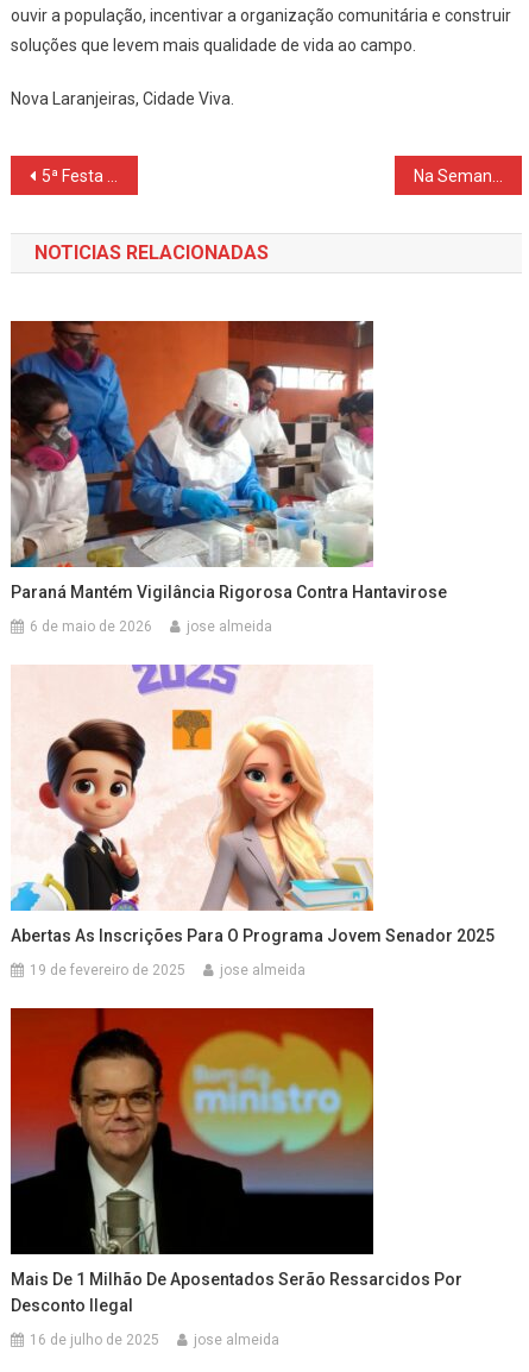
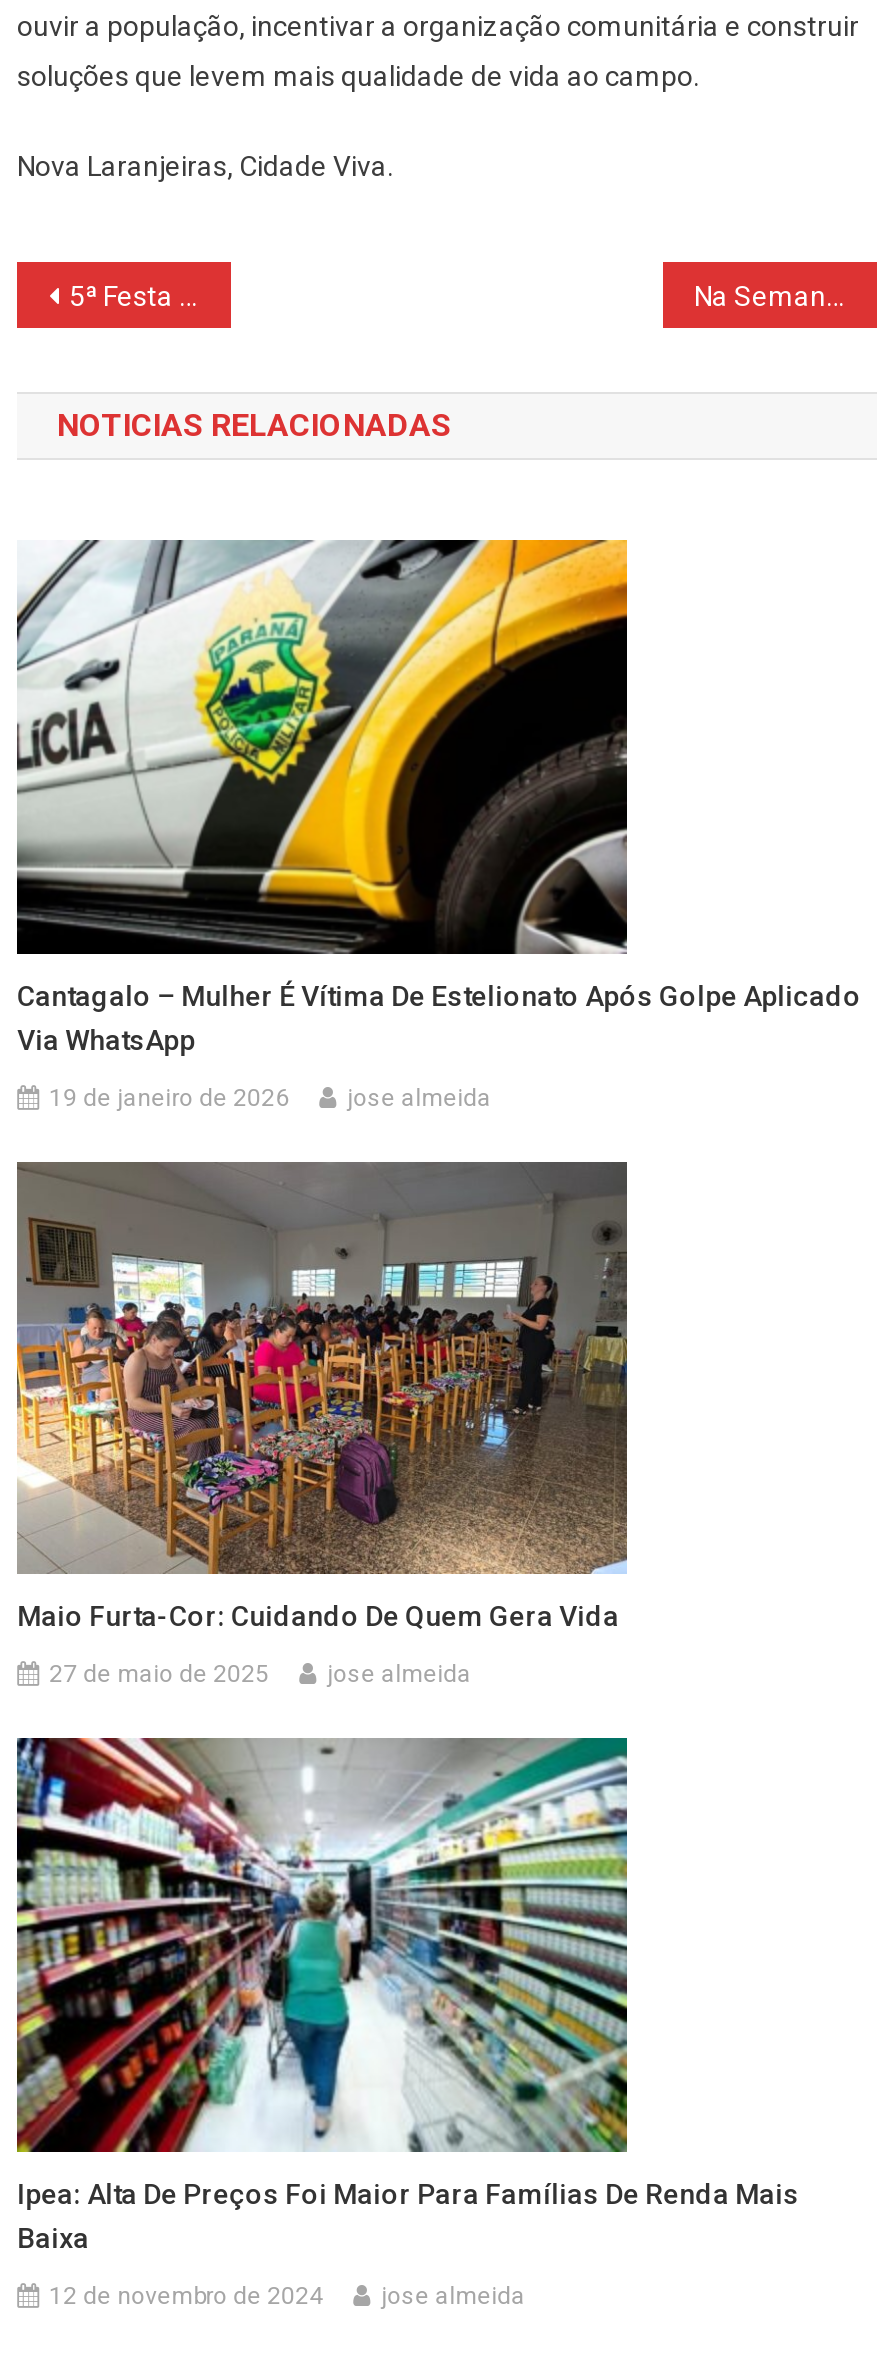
- [image]
- Paraná Mantém Vigilância Rigorosa Contra Hantavirose
+ [image]
+ Cantagalo – Mulher É Vítima De Estelionato Após Golpe Aplicado
+ Via WhatsApp

- 6 de maio de 2026
+ 19 de janeiro de 2026

- [image]
- Abertas As Inscrições Para O Programa Jovem Senador 2025
+ [image]
+ Maio Furta-Cor: Cuidando De Quem Gera Vida

- 19 de fevereiro de 2025
+ 27 de maio de 2025

- [image]
- Mais De 1 Milhão De Aposentados Serão Ressarcidos Por
- Desconto Ilegal
+ [image]
+ Ipea: Alta De Preços Foi Maior Para Famílias De Renda Mais
+ Baixa

- 16 de julho de 2025
+ 12 de novembro de 2024
